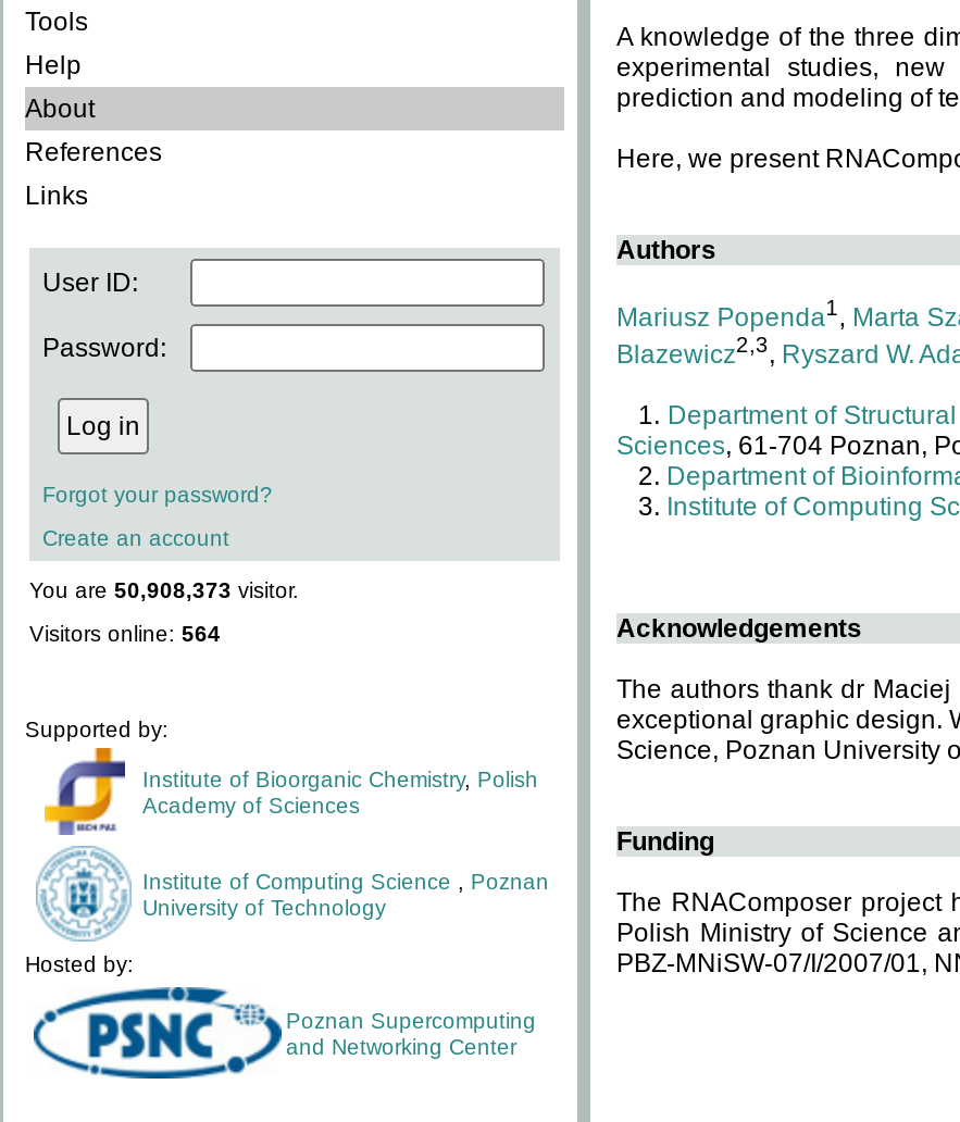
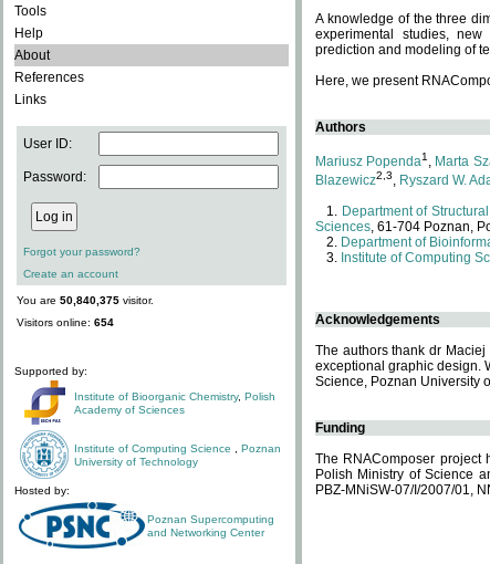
- You are 50,908,373 visitor.
+ You are 50,840,375 visitor.

- Visitors online: 564
+ Visitors online: 654
